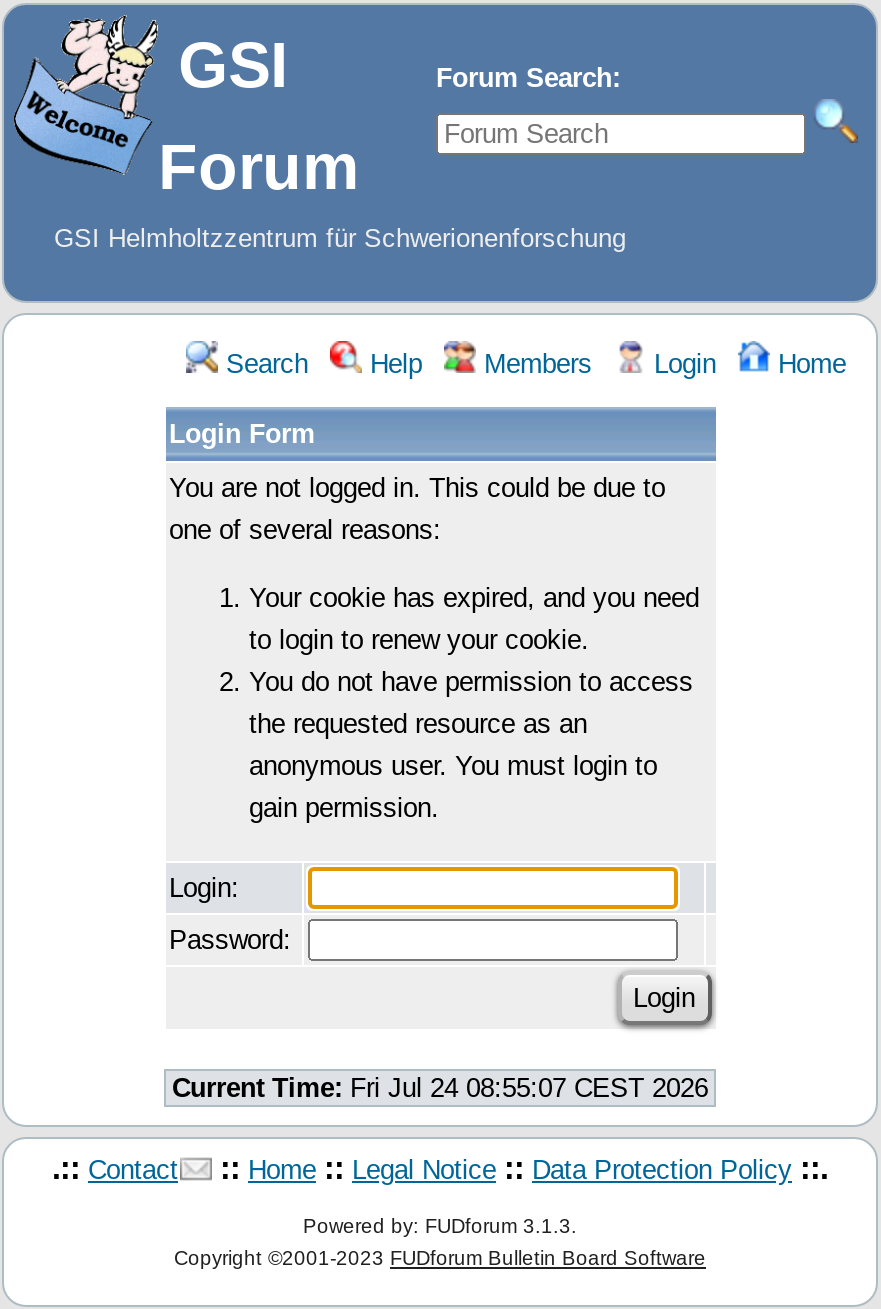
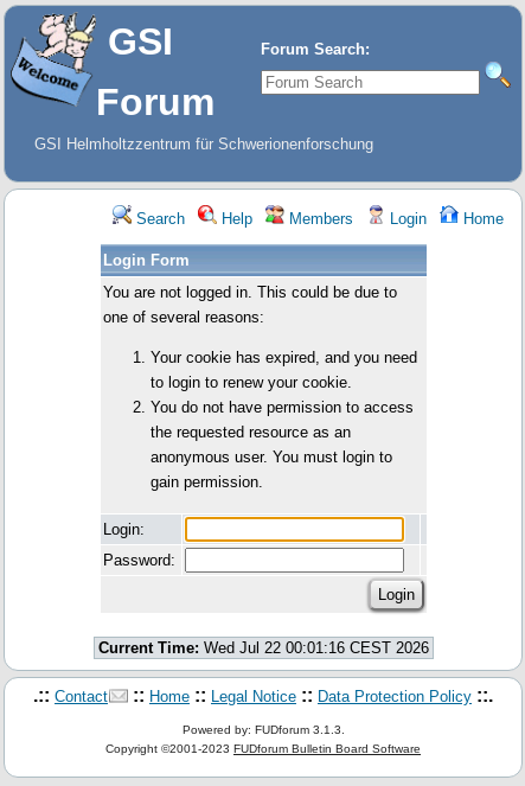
- Current Time: Fri Jul 24 08:55:07 CEST 2026
+ Current Time: Wed Jul 22 00:01:16 CEST 2026
